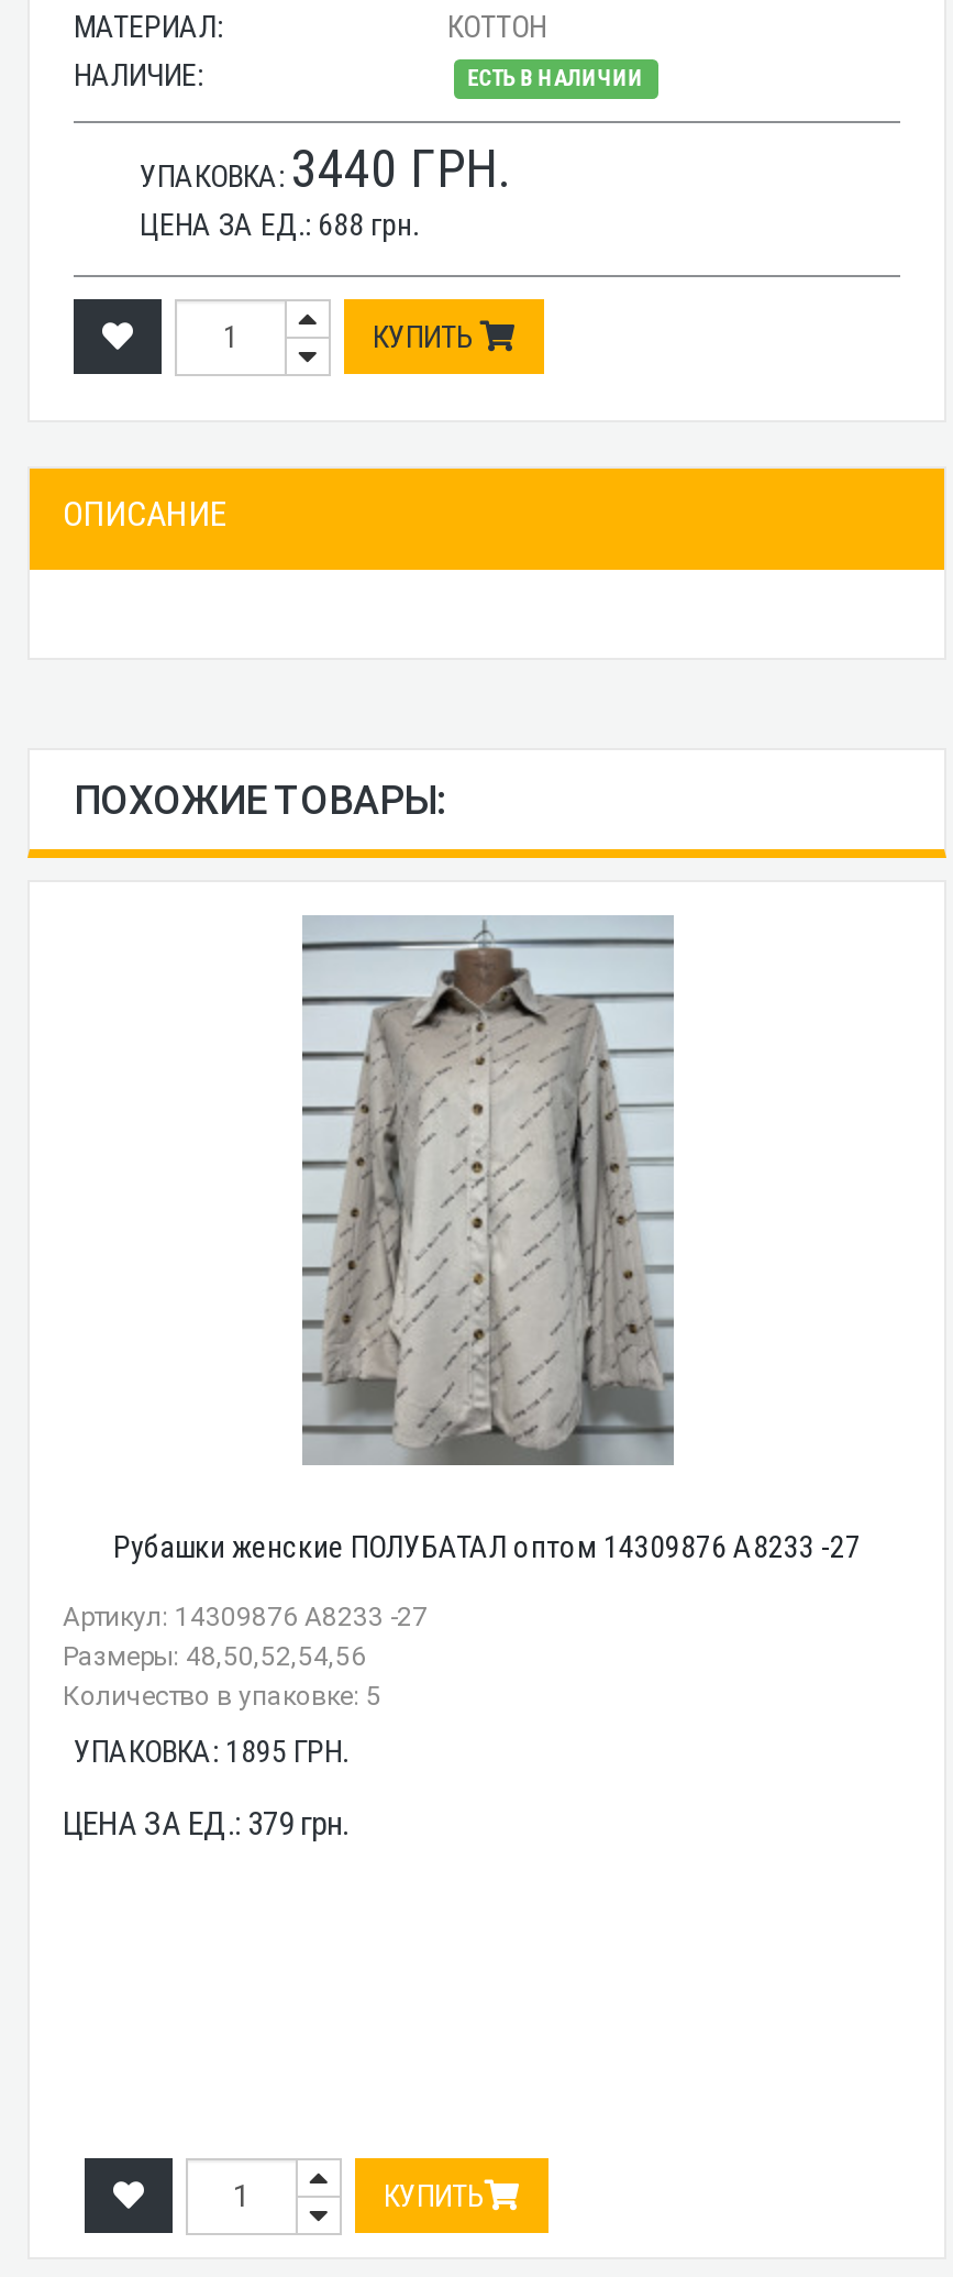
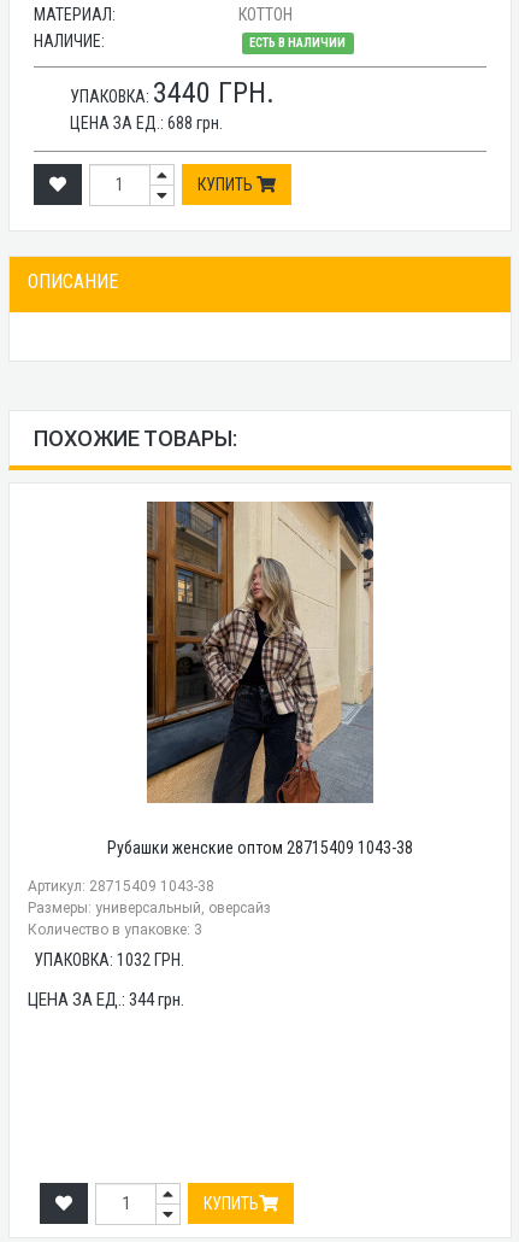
- [image]
- Рубашки женские ПОЛУБАТАЛ оптом 14309876 A8233 -27
+ [image]
+ Рубашки женские оптом 28715409 1043-38

- Артикул: 14309876 A8233 -27
- Размеры: 48,50,52,54,56
- Количество в упаковке: 5
+ Артикул: 28715409 1043-38
+ Размеры: универсальный, оверсайз
+ Количество в упаковке: 3

- УПАКОВКА: 1895 ГРН.
+ УПАКОВКА: 1032 ГРН.

- ЦЕНА ЗА ЕД.: 379 грн.
+ ЦЕНА ЗА ЕД.: 344 грн.
